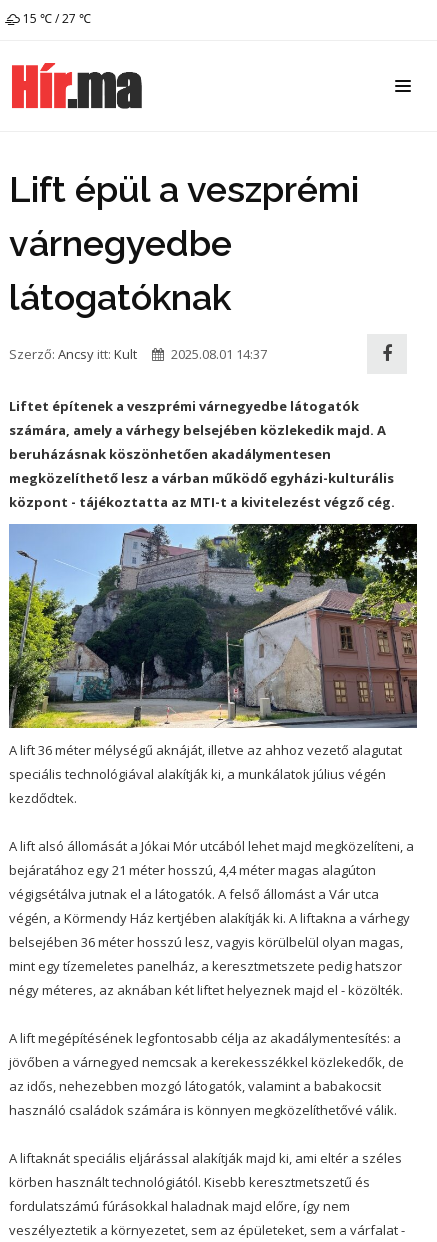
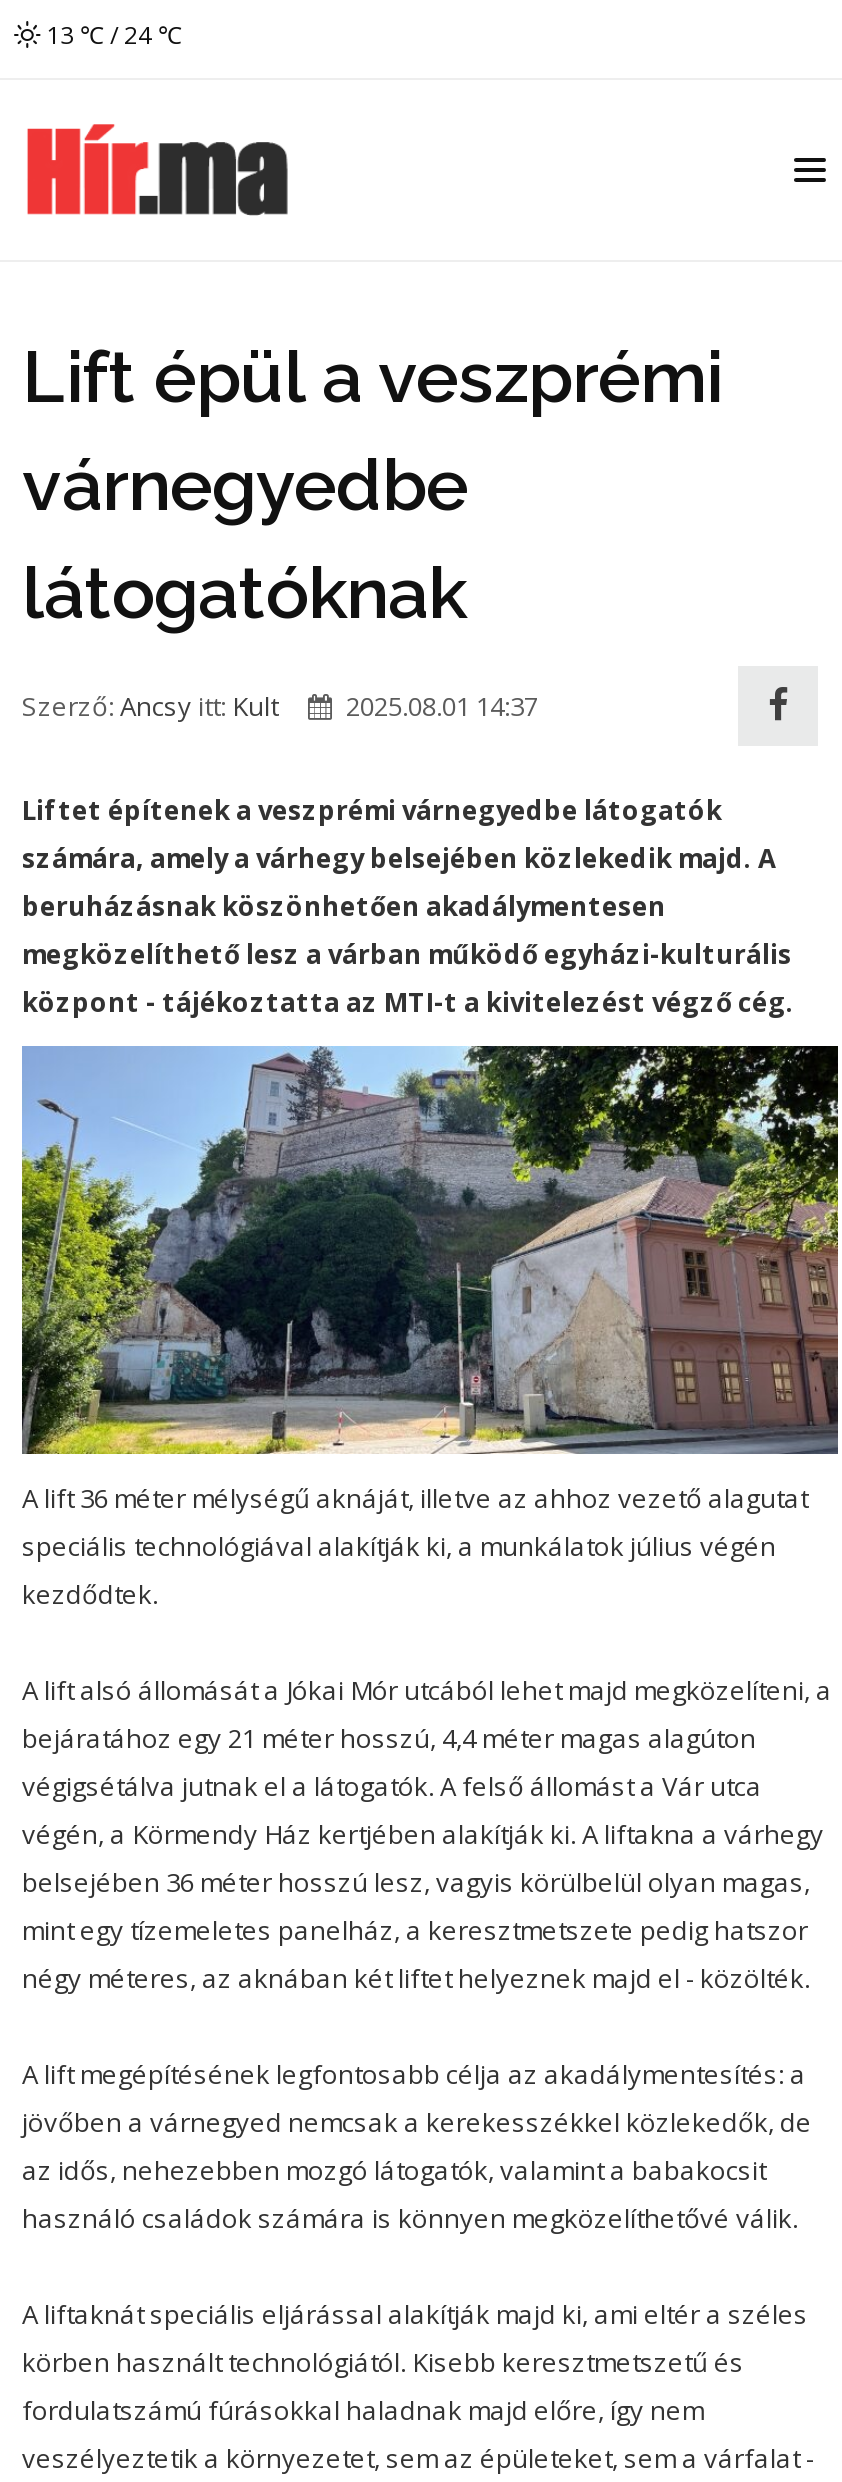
- 15 ℃ / 27 ℃
+ 13 ℃ / 24 ℃
